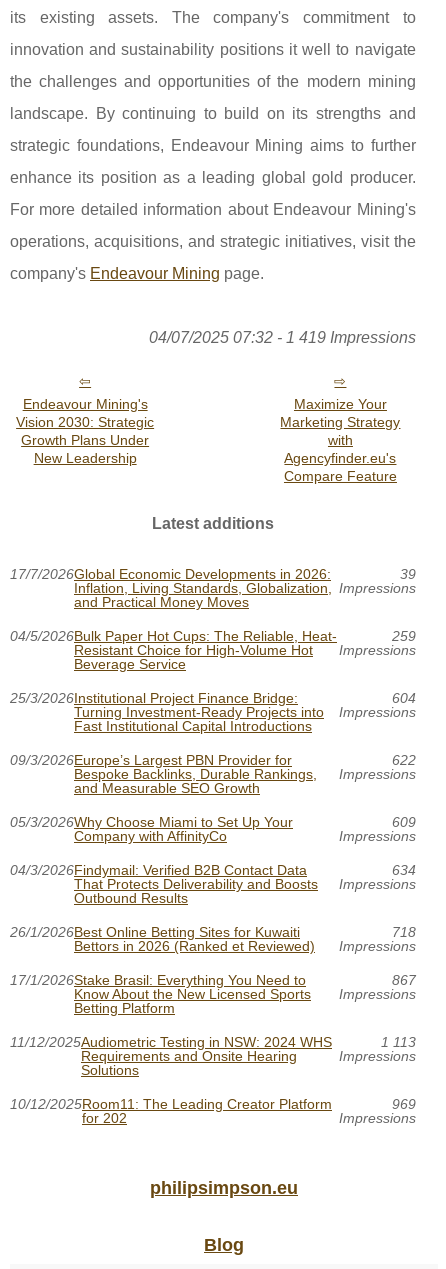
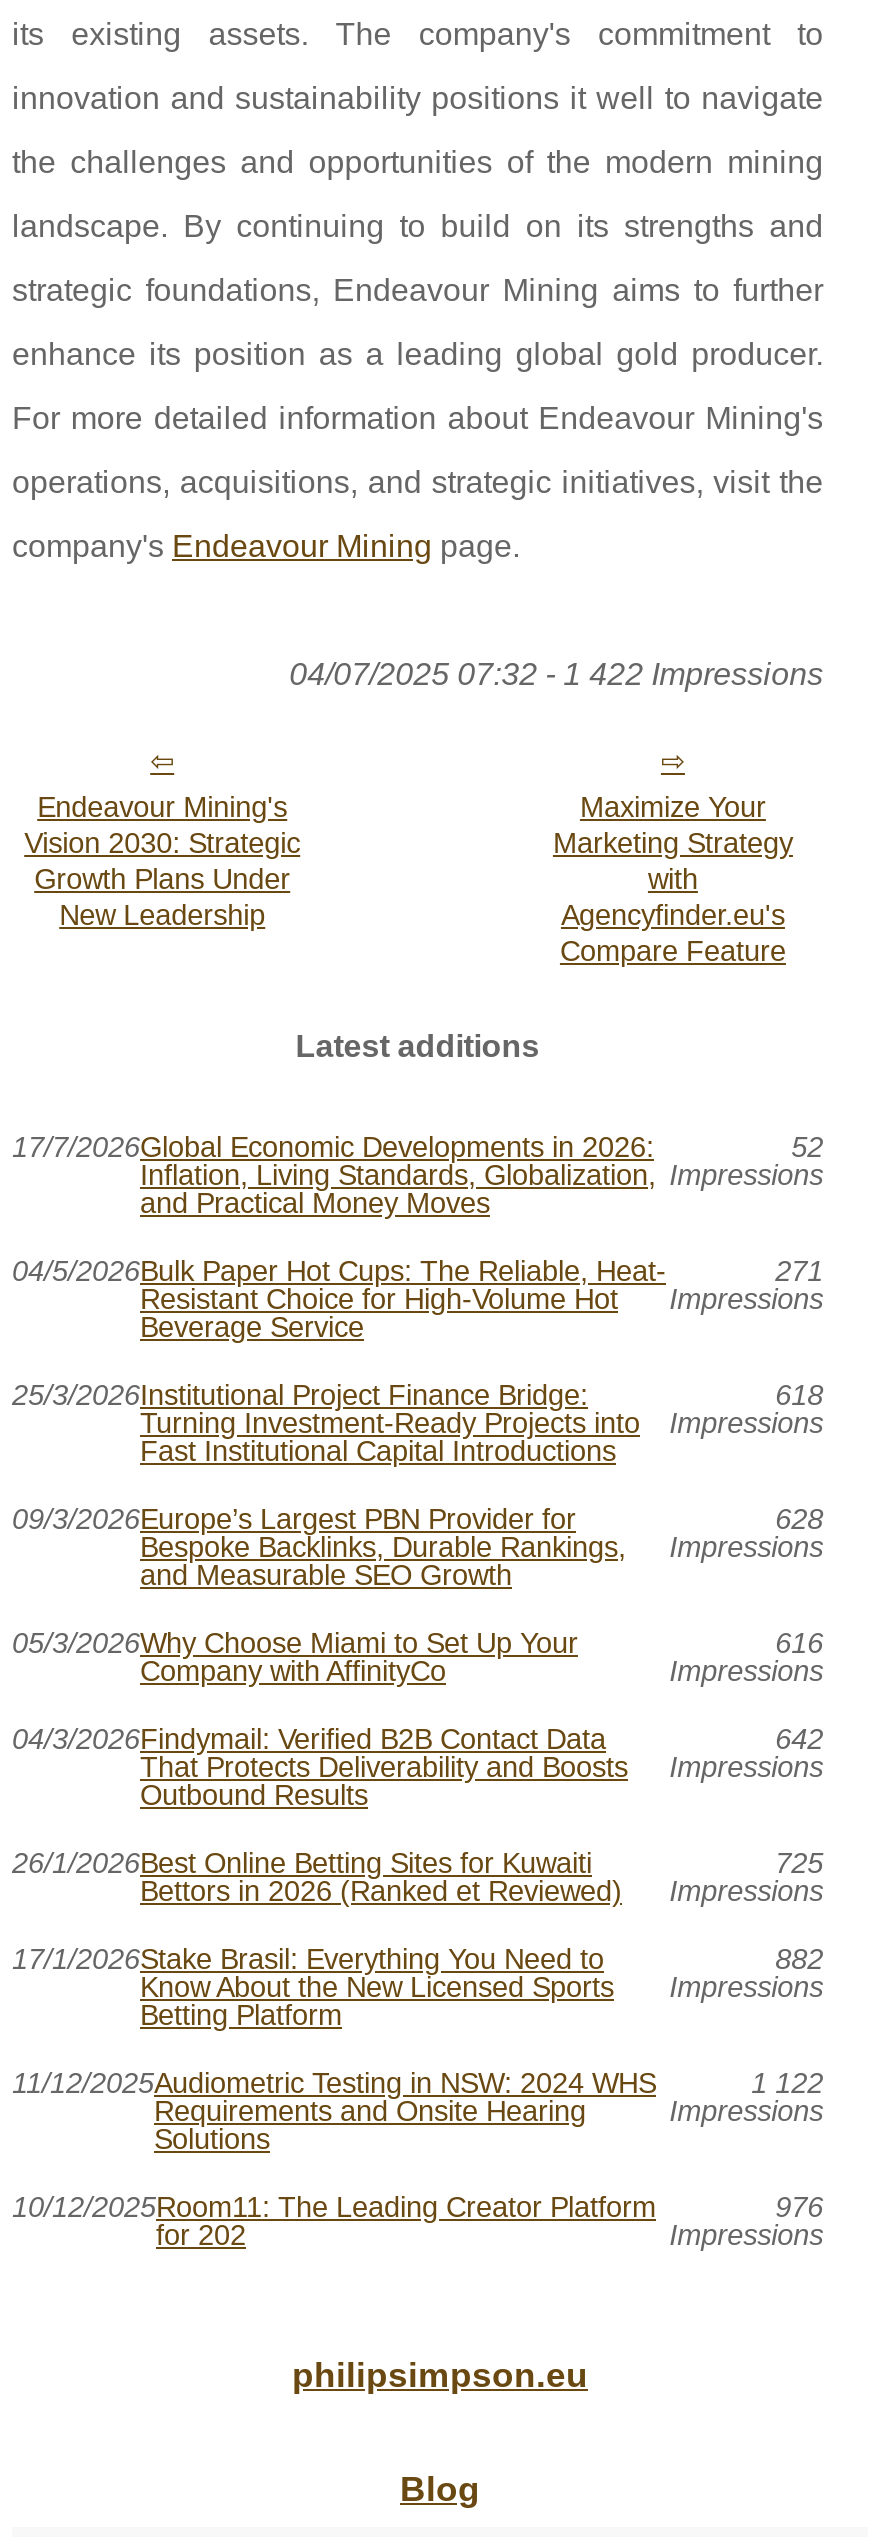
- 04/07/2025 07:32 - 1 419 Impressions
+ 04/07/2025 07:32 - 1 422 Impressions

- 39
+ 52

- 259
+ 271

- 604
+ 618

- 622
+ 628

- 609
+ 616

- 634
+ 642

- 718
+ 725

- 867
+ 882

- 1 113
+ 1 122

- 969
+ 976
